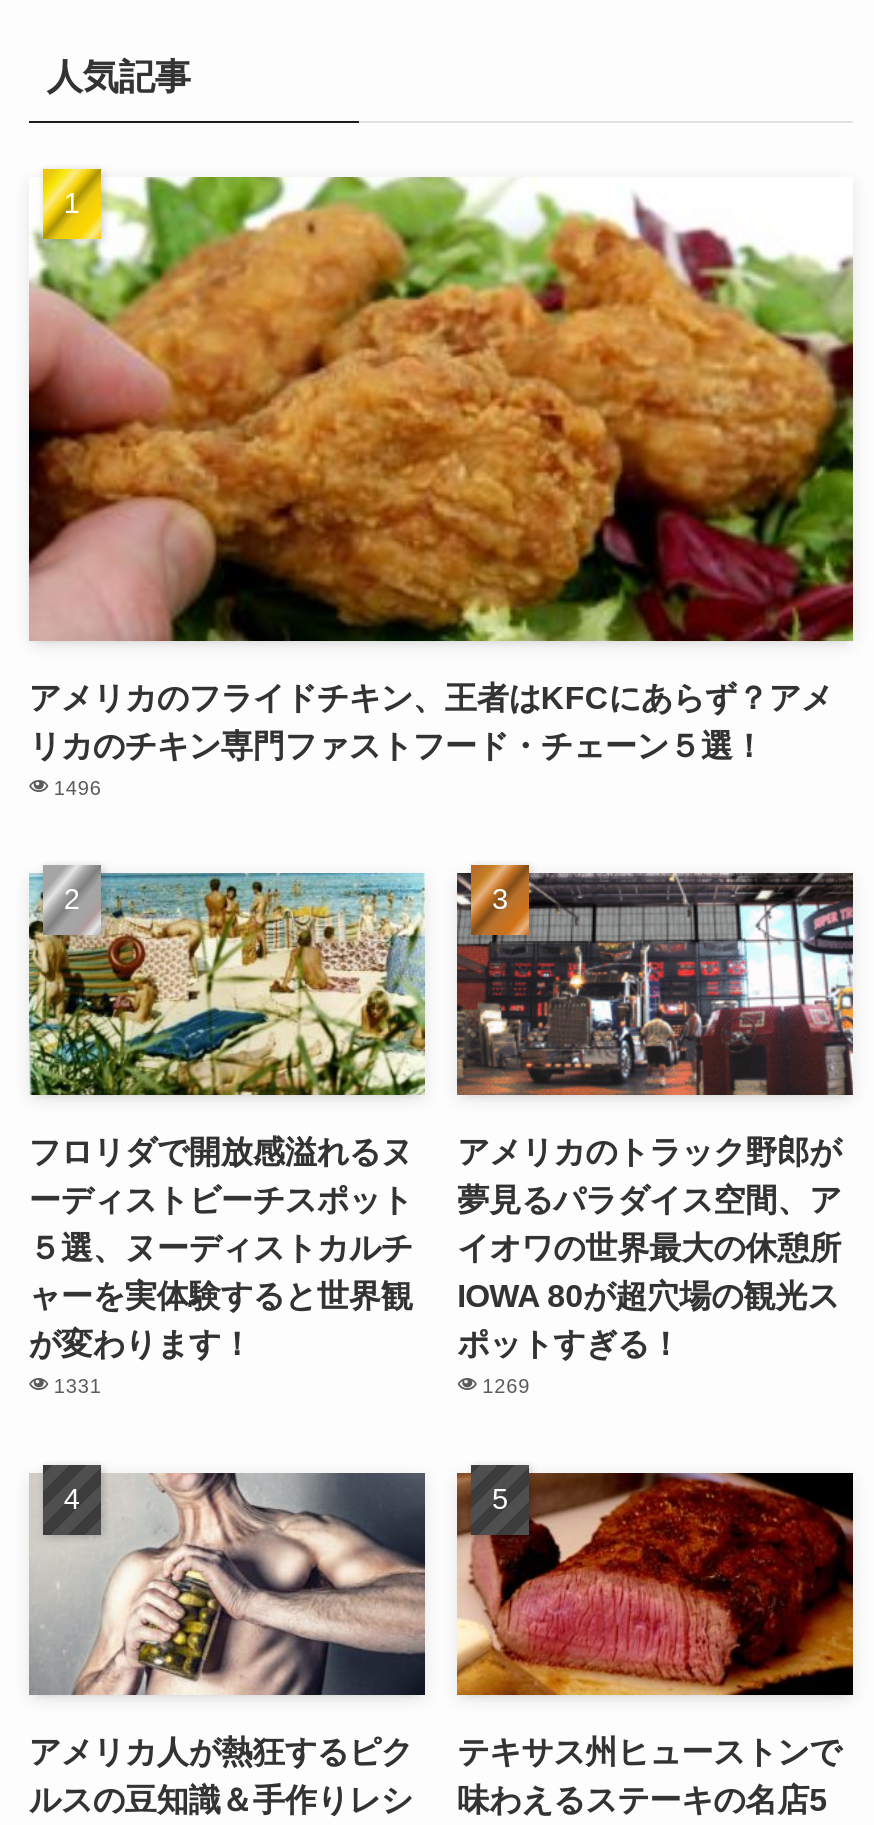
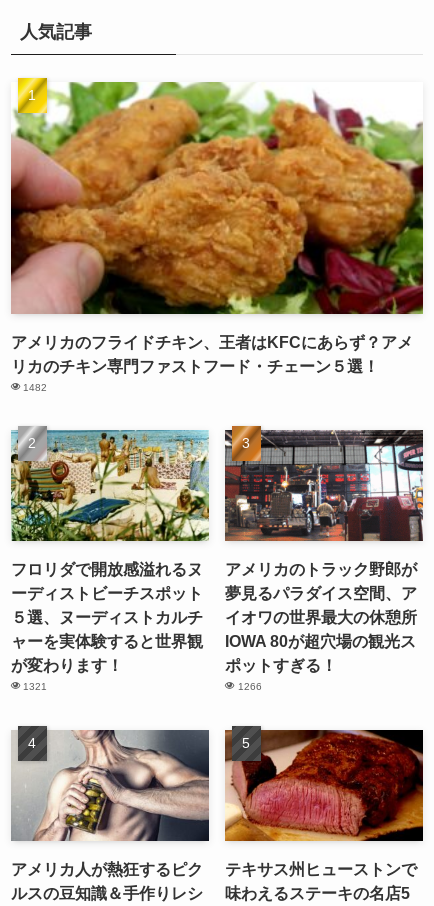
- 1496
+ 1482

- 1331
+ 1321

- 1269
+ 1266
